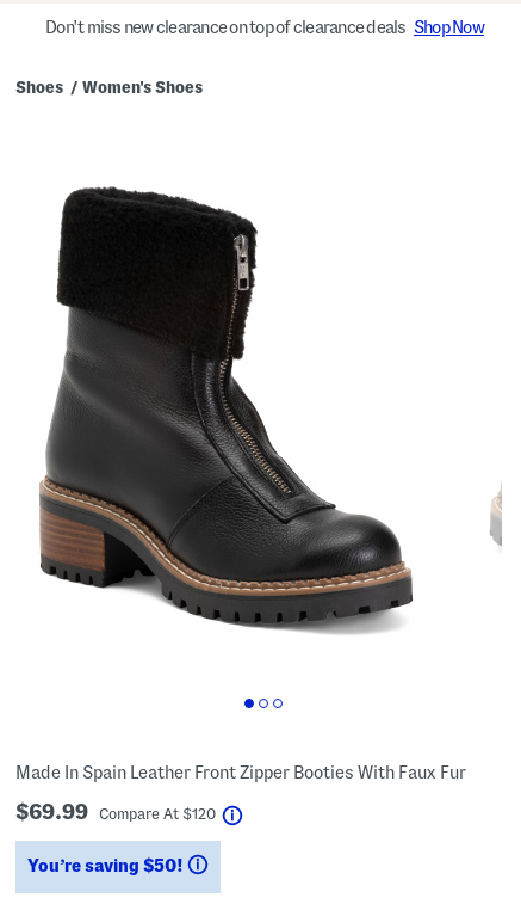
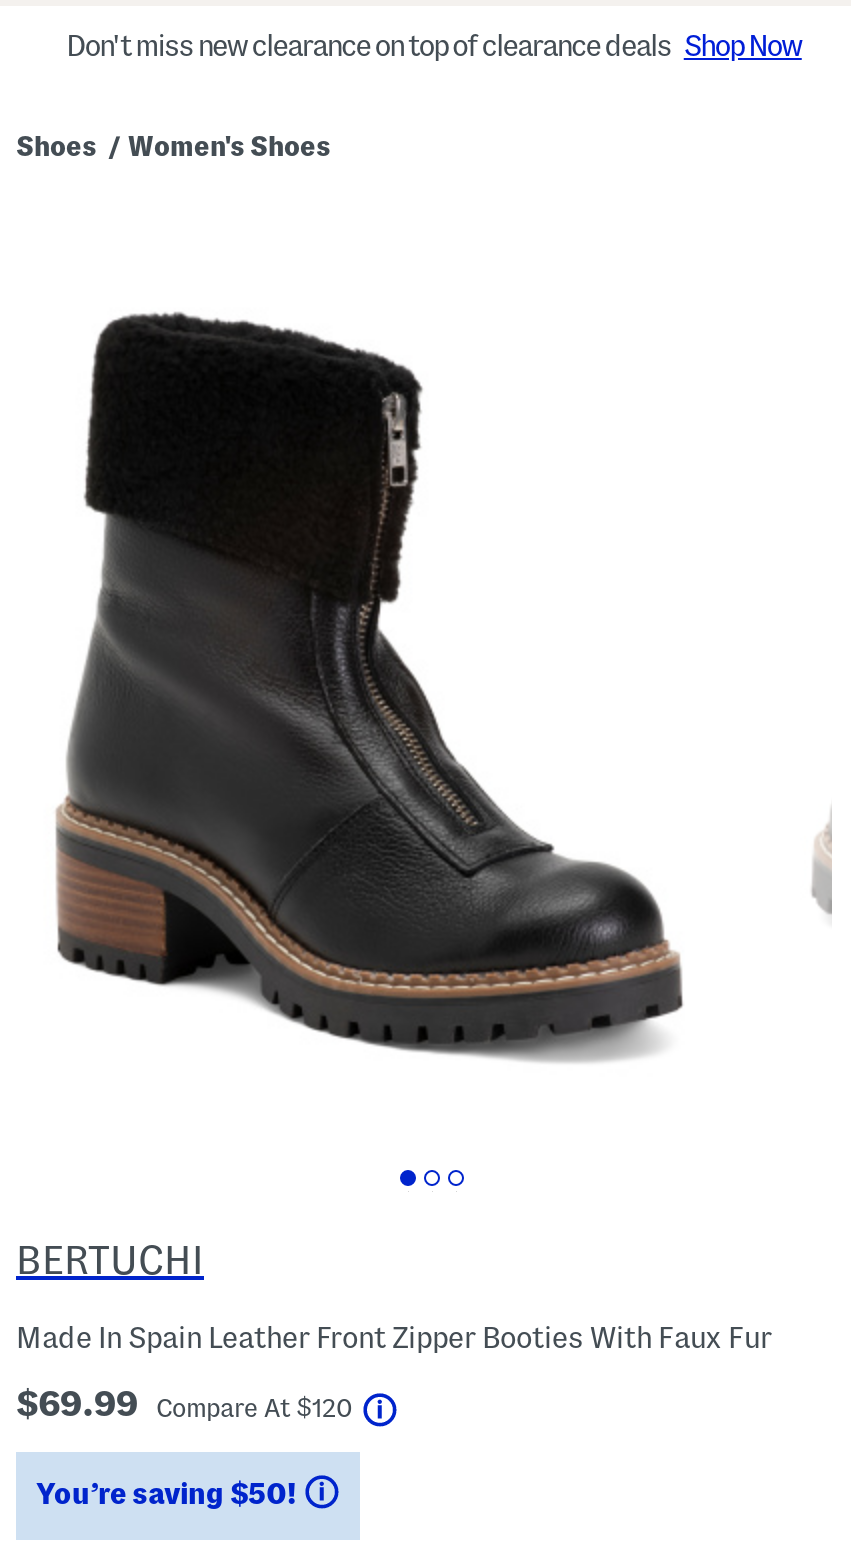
+ BERTUCHI
